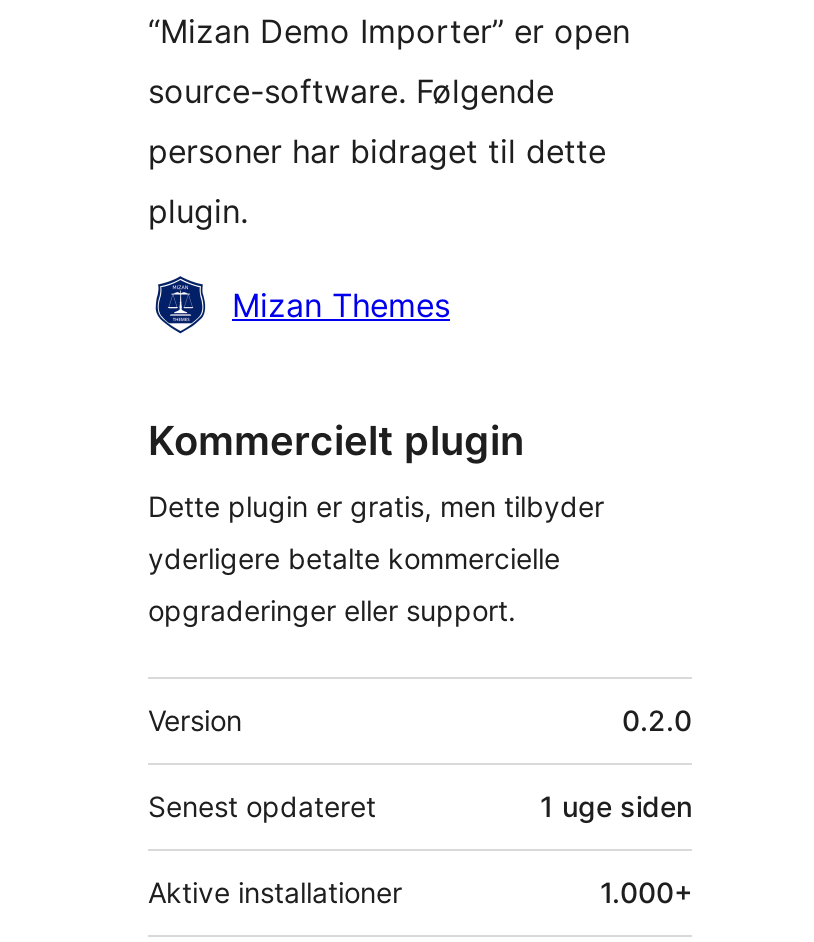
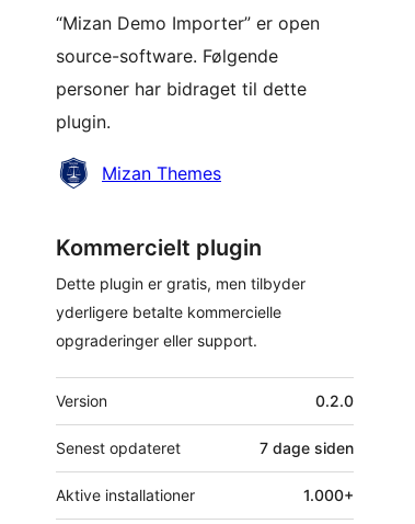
- 1 uge siden
+ 7 dage siden
